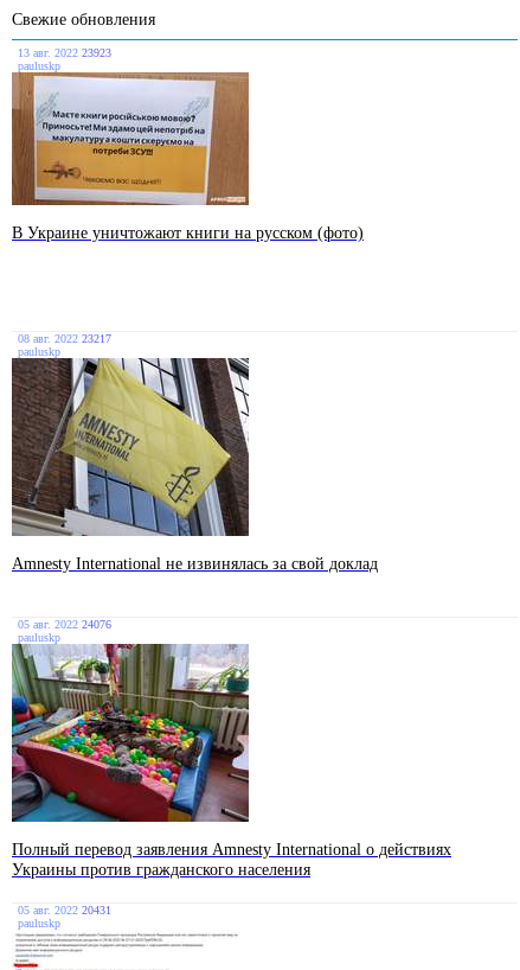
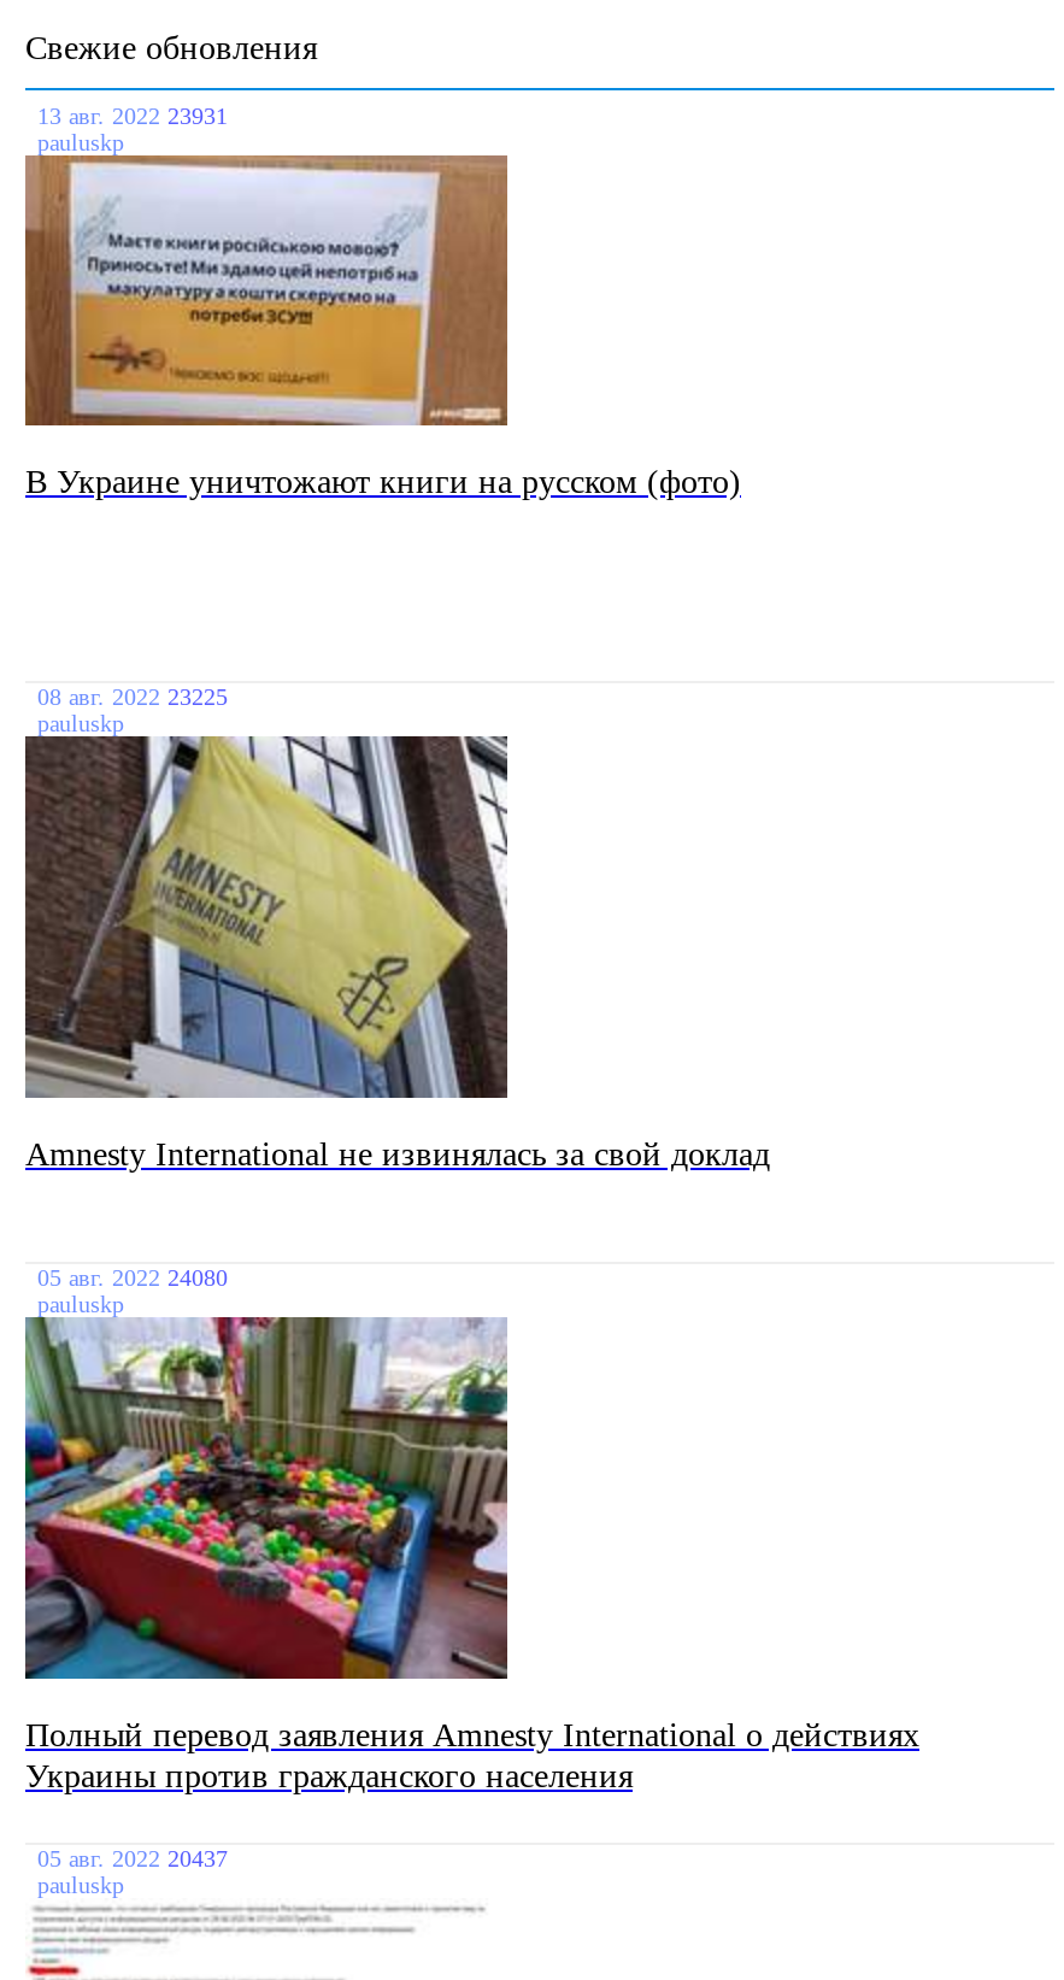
- 13 авг. 2022 23923
+ 13 авг. 2022 23931

- 08 авг. 2022 23217
+ 08 авг. 2022 23225

- 05 авг. 2022 24076
+ 05 авг. 2022 24080

- 05 авг. 2022 20431
+ 05 авг. 2022 20437
